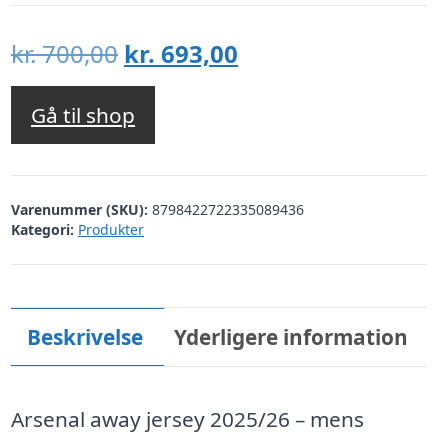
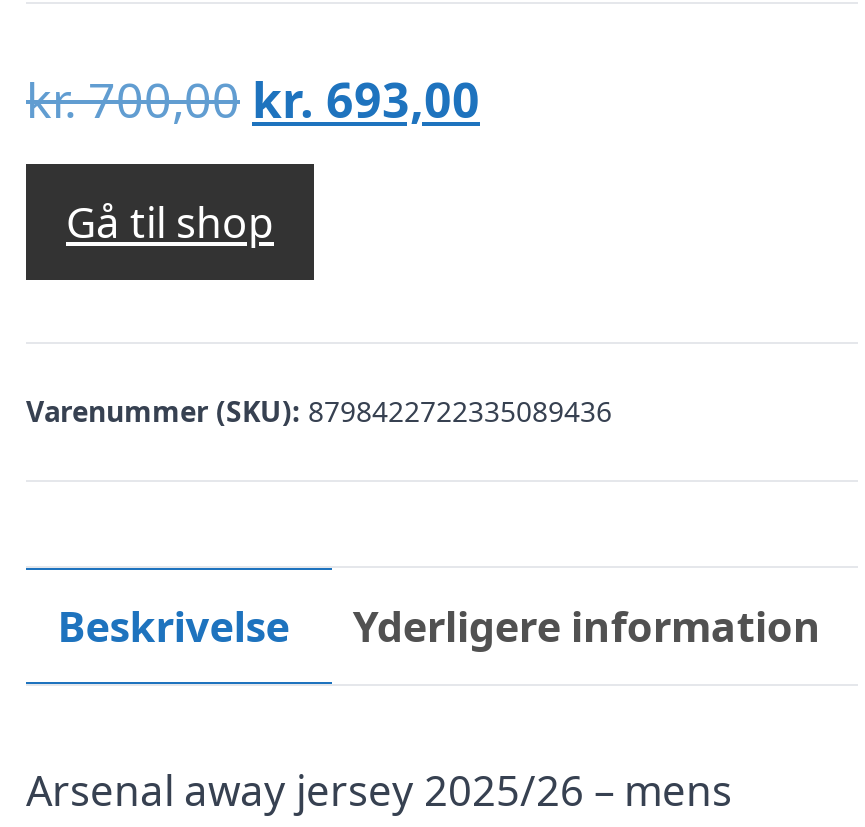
- Kategori: Produkter
